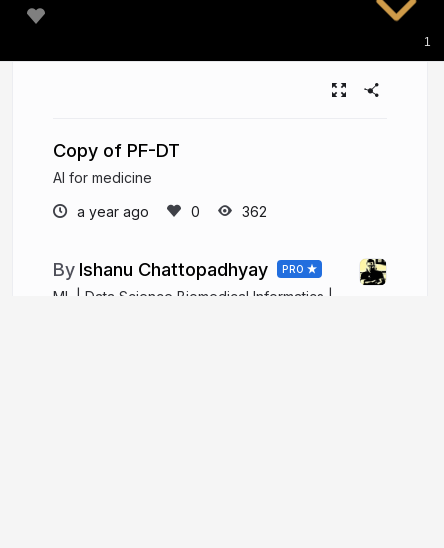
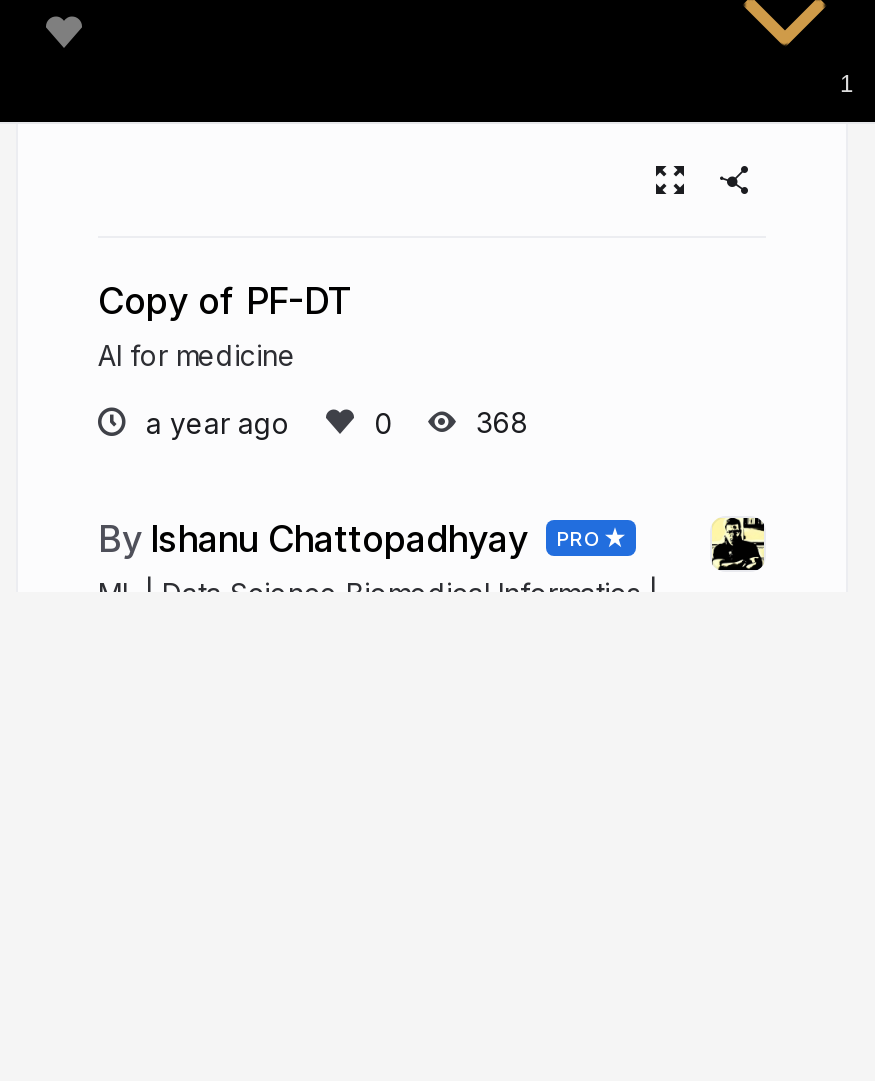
- 362
+ 368
